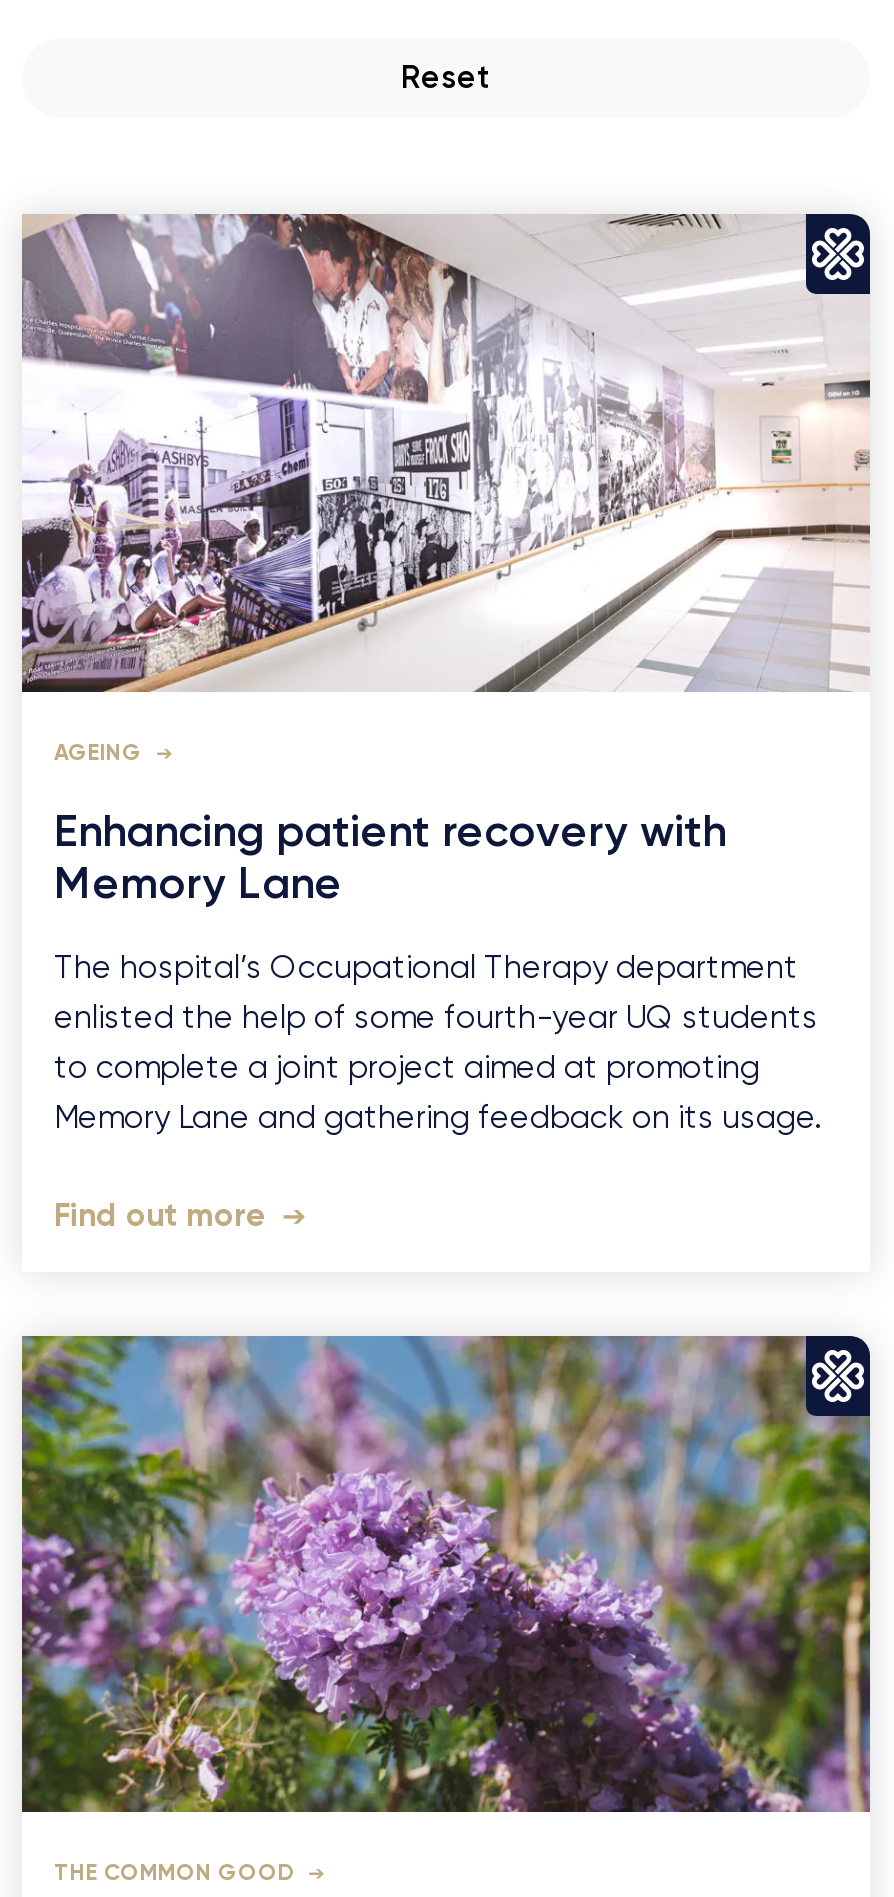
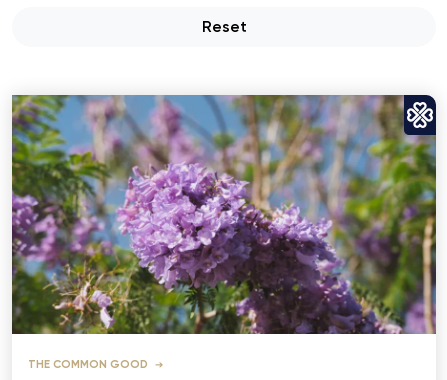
- [image]
- AGEING
- Enhancing patient recovery with
- Memory Lane
- The hospital’s Occupational Therapy department
- enlisted the help of some fourth-year UQ students
- to complete a joint project aimed at promoting
- Memory Lane and gathering feedback on its usage.
- Find out more
